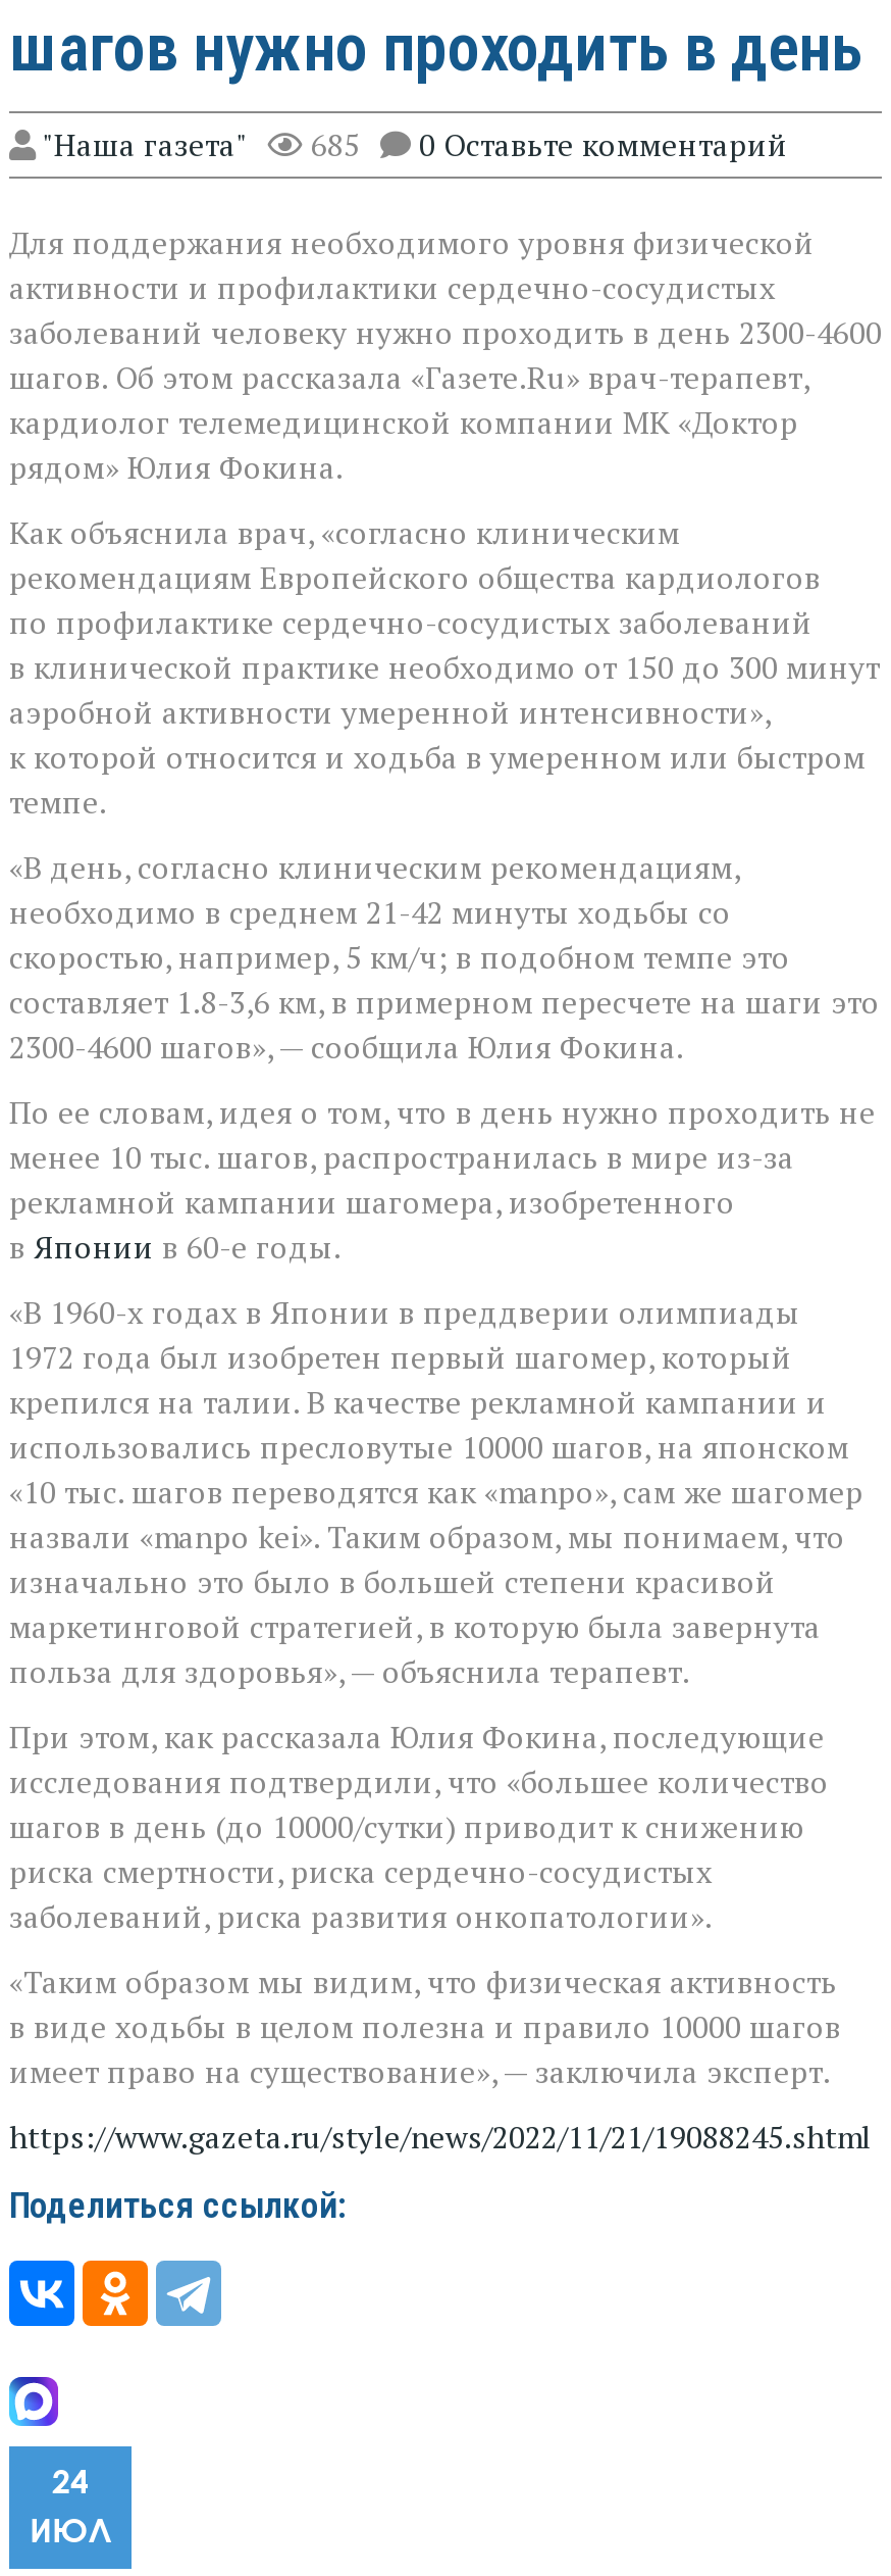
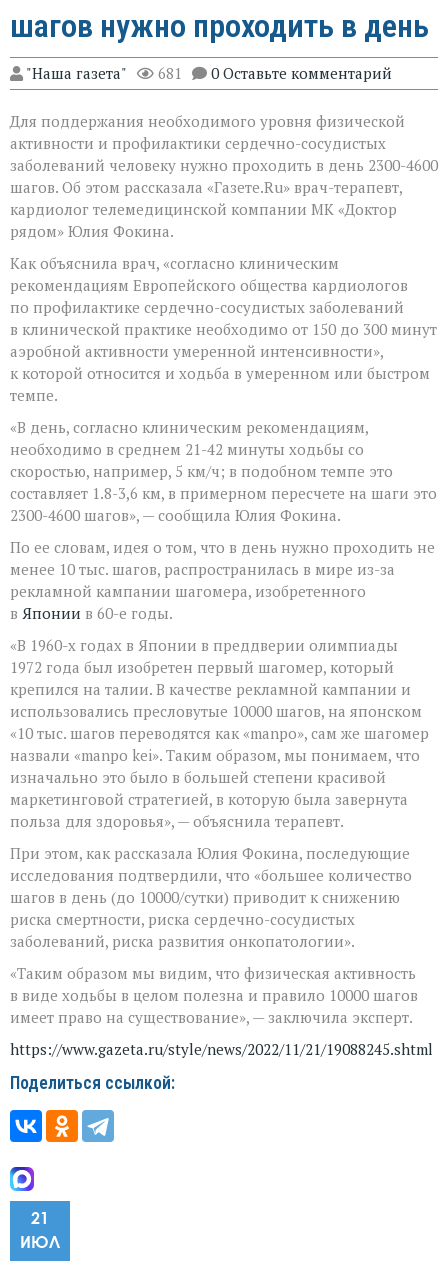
- "Наша газета" 685 0 Оставьте комментарий
+ "Наша газета" 681 0 Оставьте комментарий

- 24
+ 21
